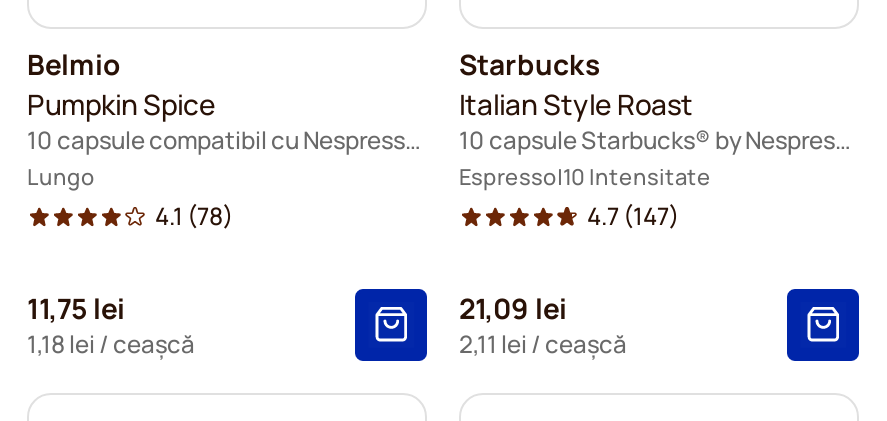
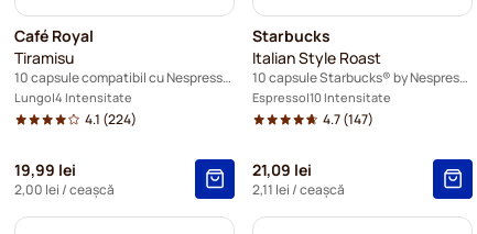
- Belmio
- Pumpkin Spice
+ Café Royal
+ Tiramisu

- Lungo
- 4.1 (78)
+ Lungo 4 Intensitate
+ 4.1 (224)

- 11,75 lei
- 1,18 lei / ceașcă
+ 19,99 lei
+ 2,00 lei / ceașcă
